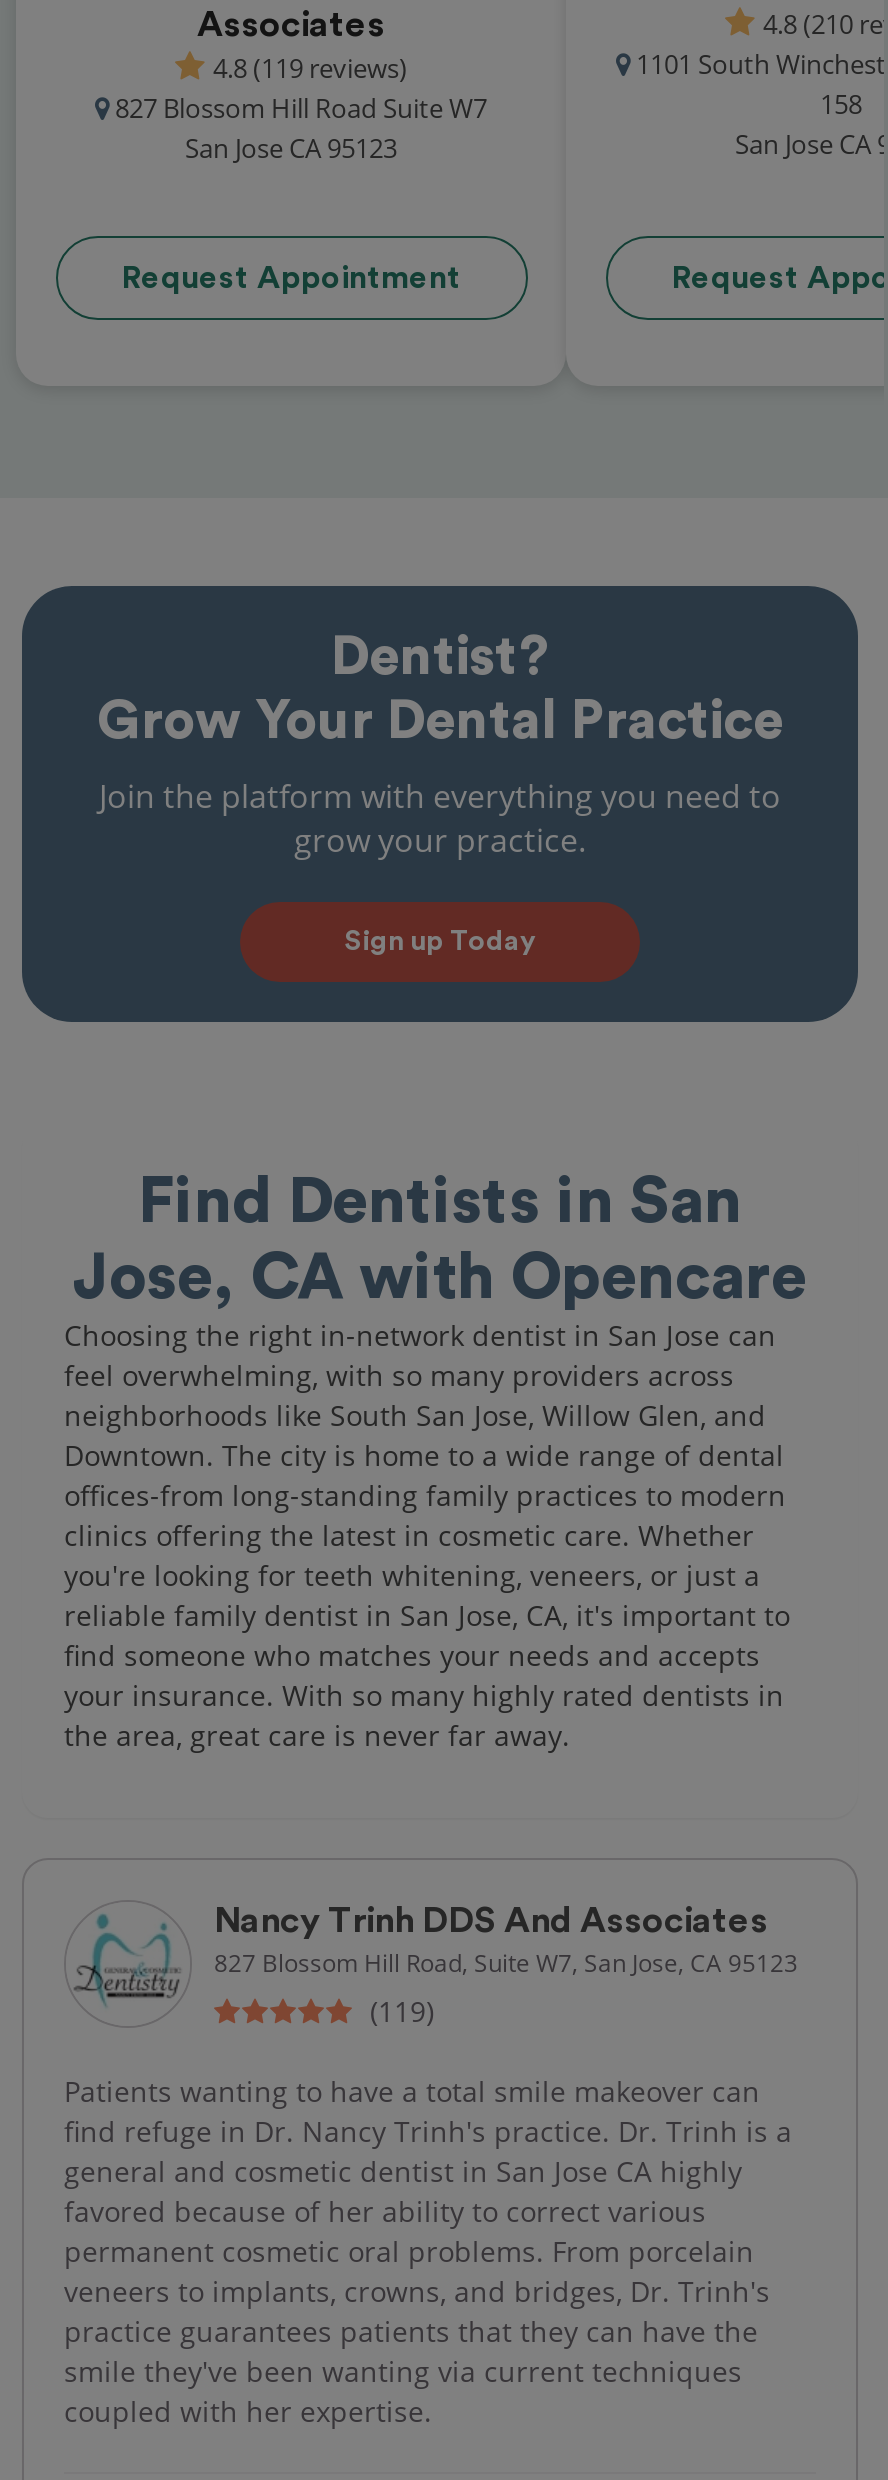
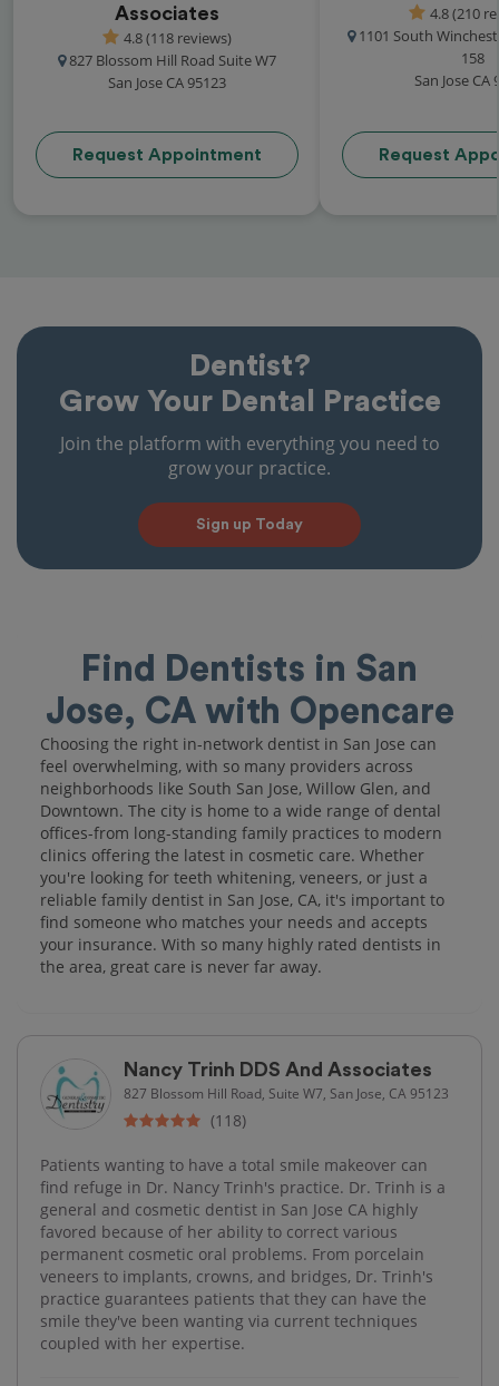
- 4.8 (119 reviews)
+ 4.8 (118 reviews)

- (119)
+ (118)
